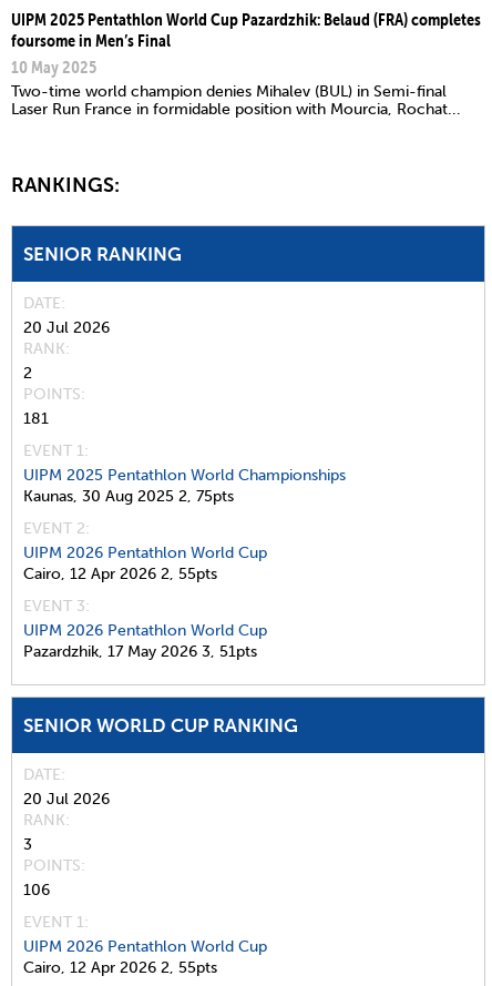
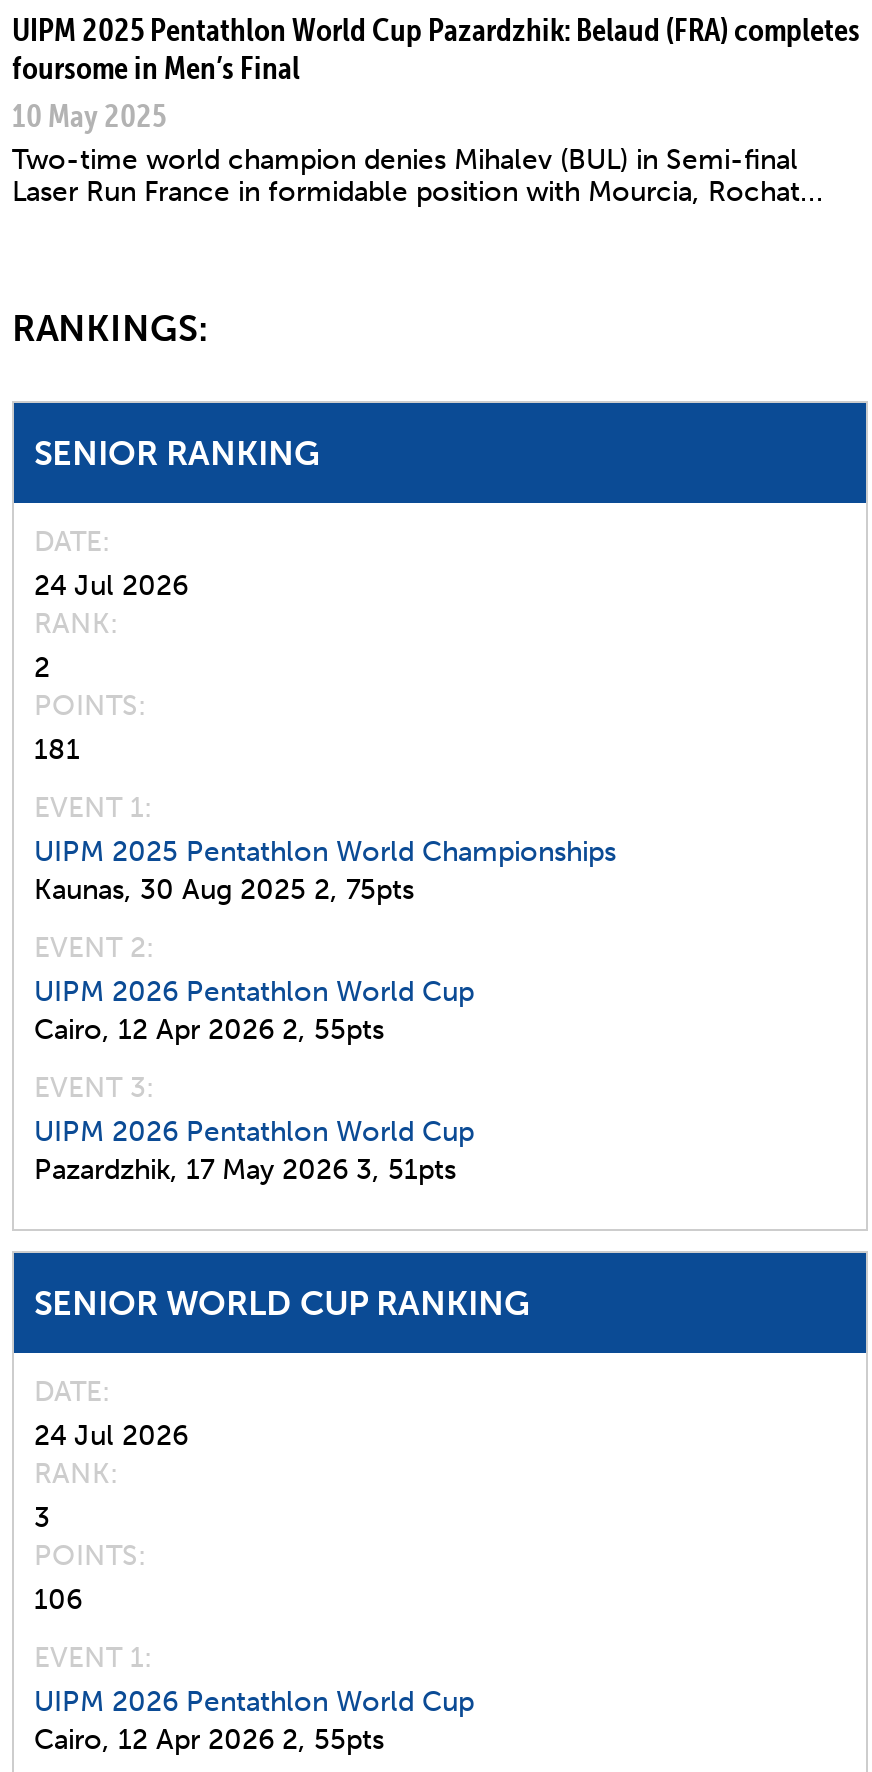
- 20 Jul 2026
+ 24 Jul 2026

- 20 Jul 2026
+ 24 Jul 2026
